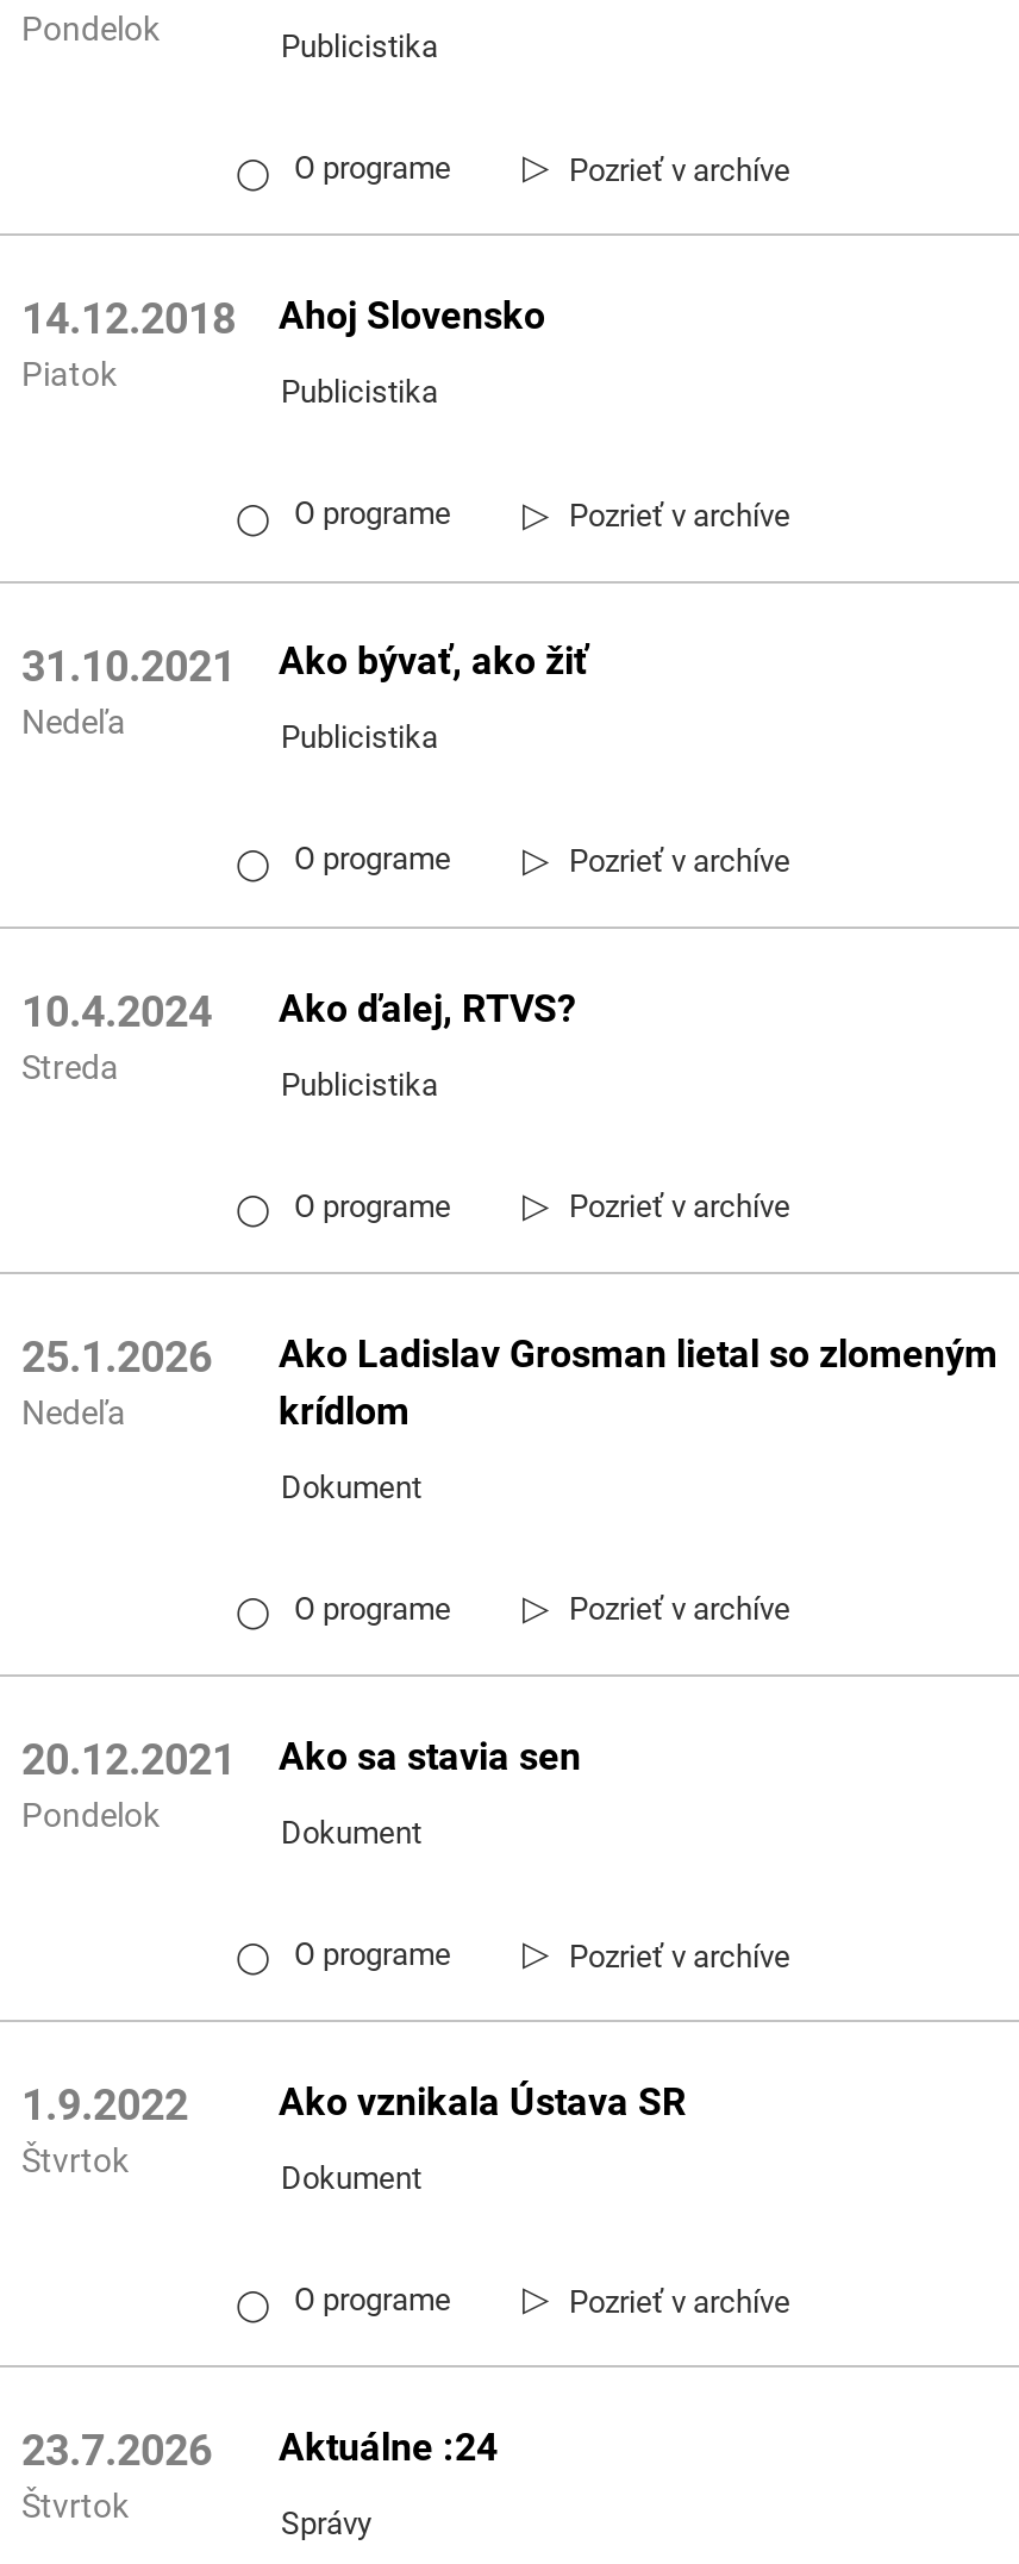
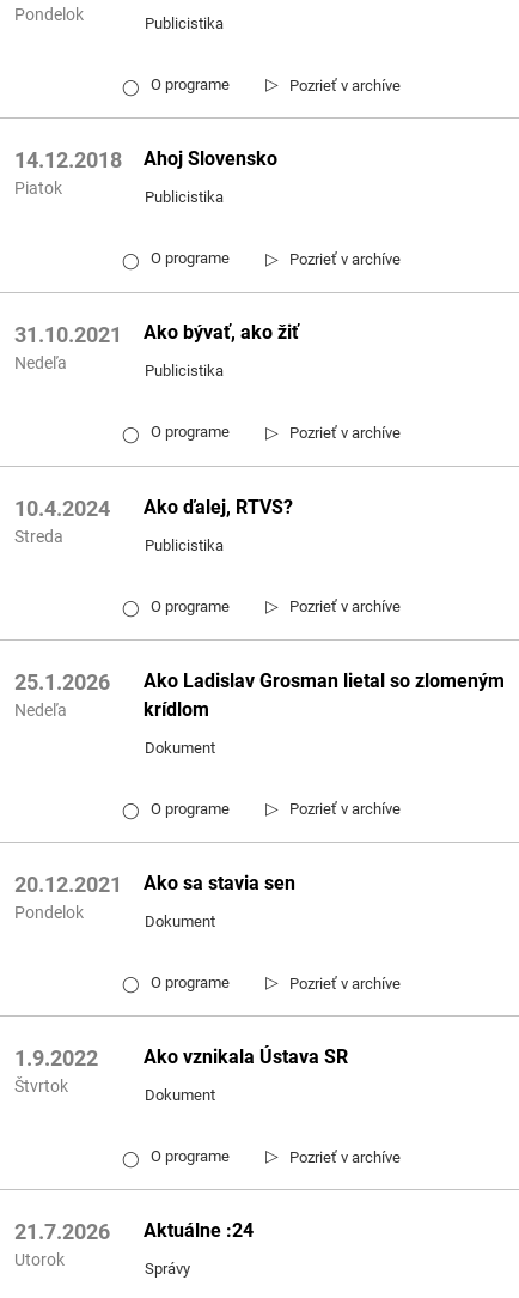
- 23.7.2026 Aktuálne :24
+ 21.7.2026 Aktuálne :24

- Štvrtok
+ Utorok
